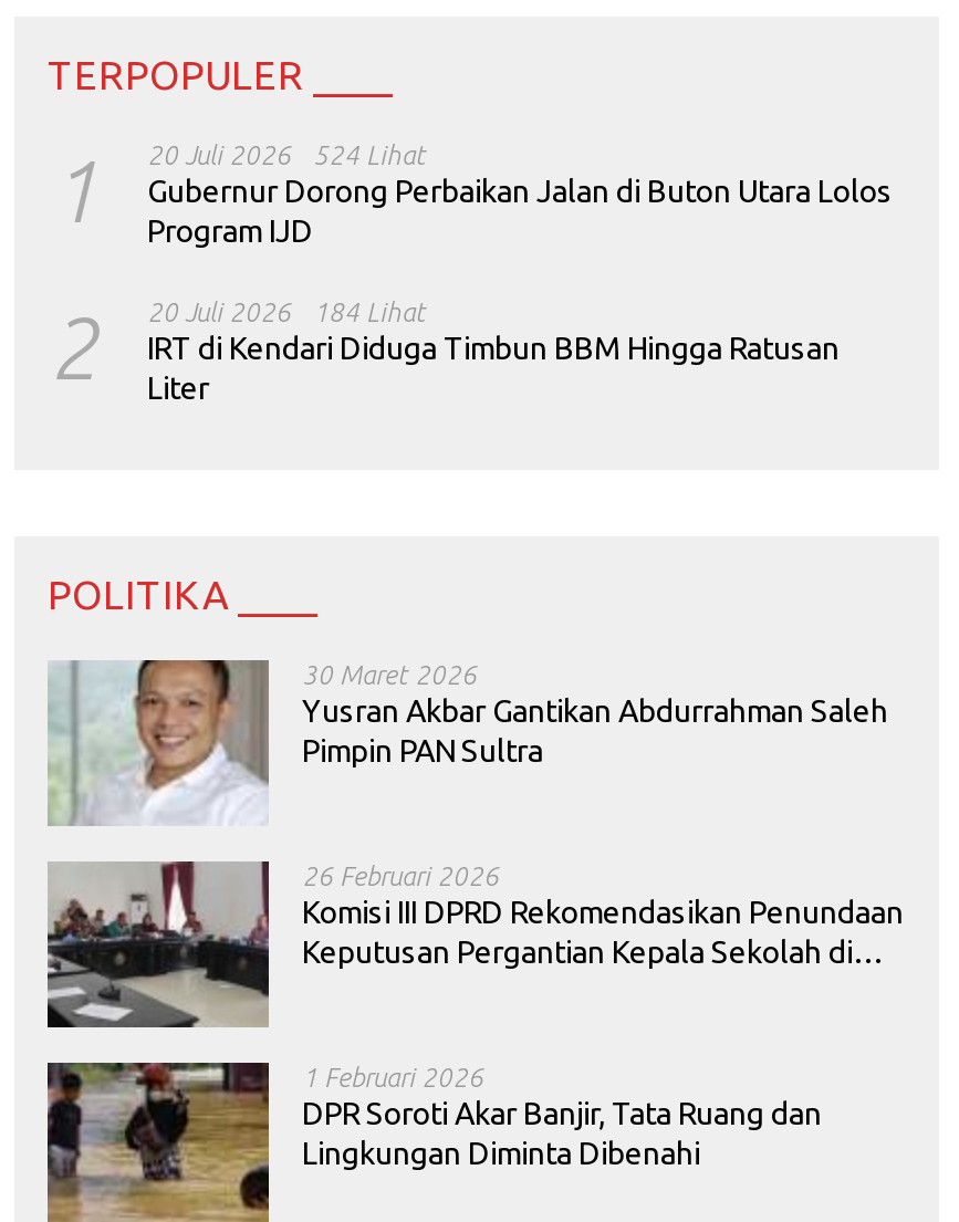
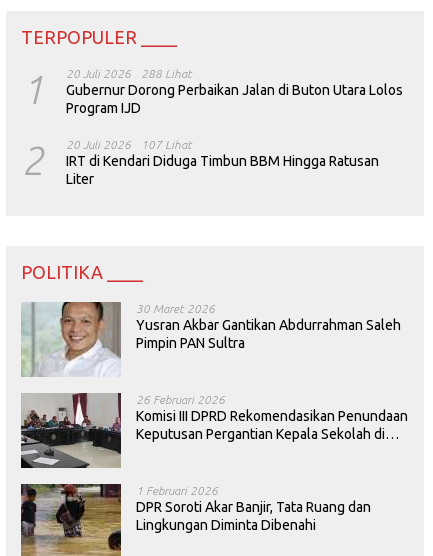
- 1 20 Juli 2026 Gubernur Dorong Perbaikan Jalan di Buton Utara Lolos Program IJD 524 Lihat
+ 1 20 Juli 2026 Gubernur Dorong Perbaikan Jalan di Buton Utara Lolos Program IJD 288 Lihat

- 2 20 Juli 2026 IRT di Kendari Diduga Timbun BBM Hingga Ratusan Liter 184 Lihat
+ 2 20 Juli 2026 IRT di Kendari Diduga Timbun BBM Hingga Ratusan Liter 107 Lihat
